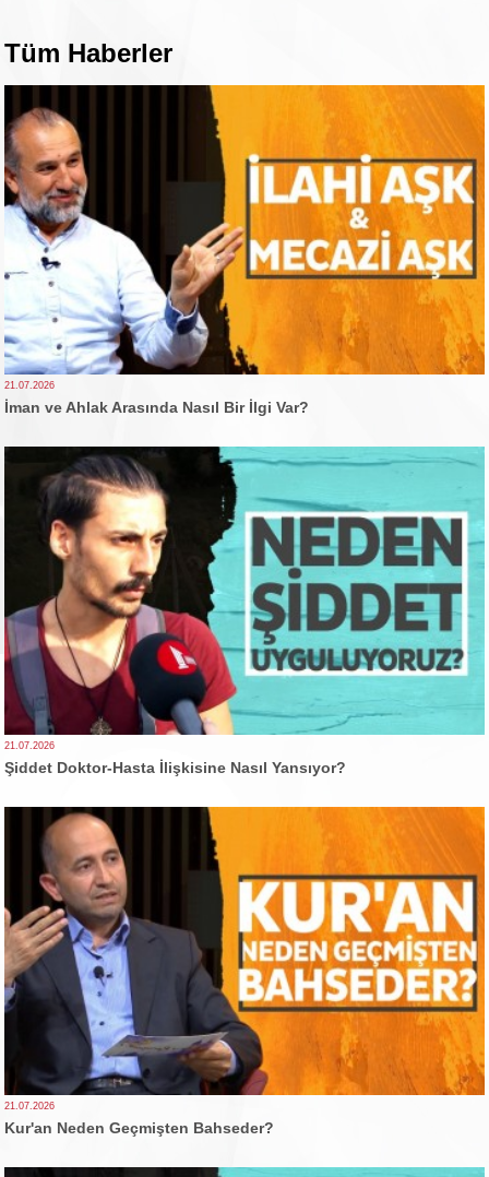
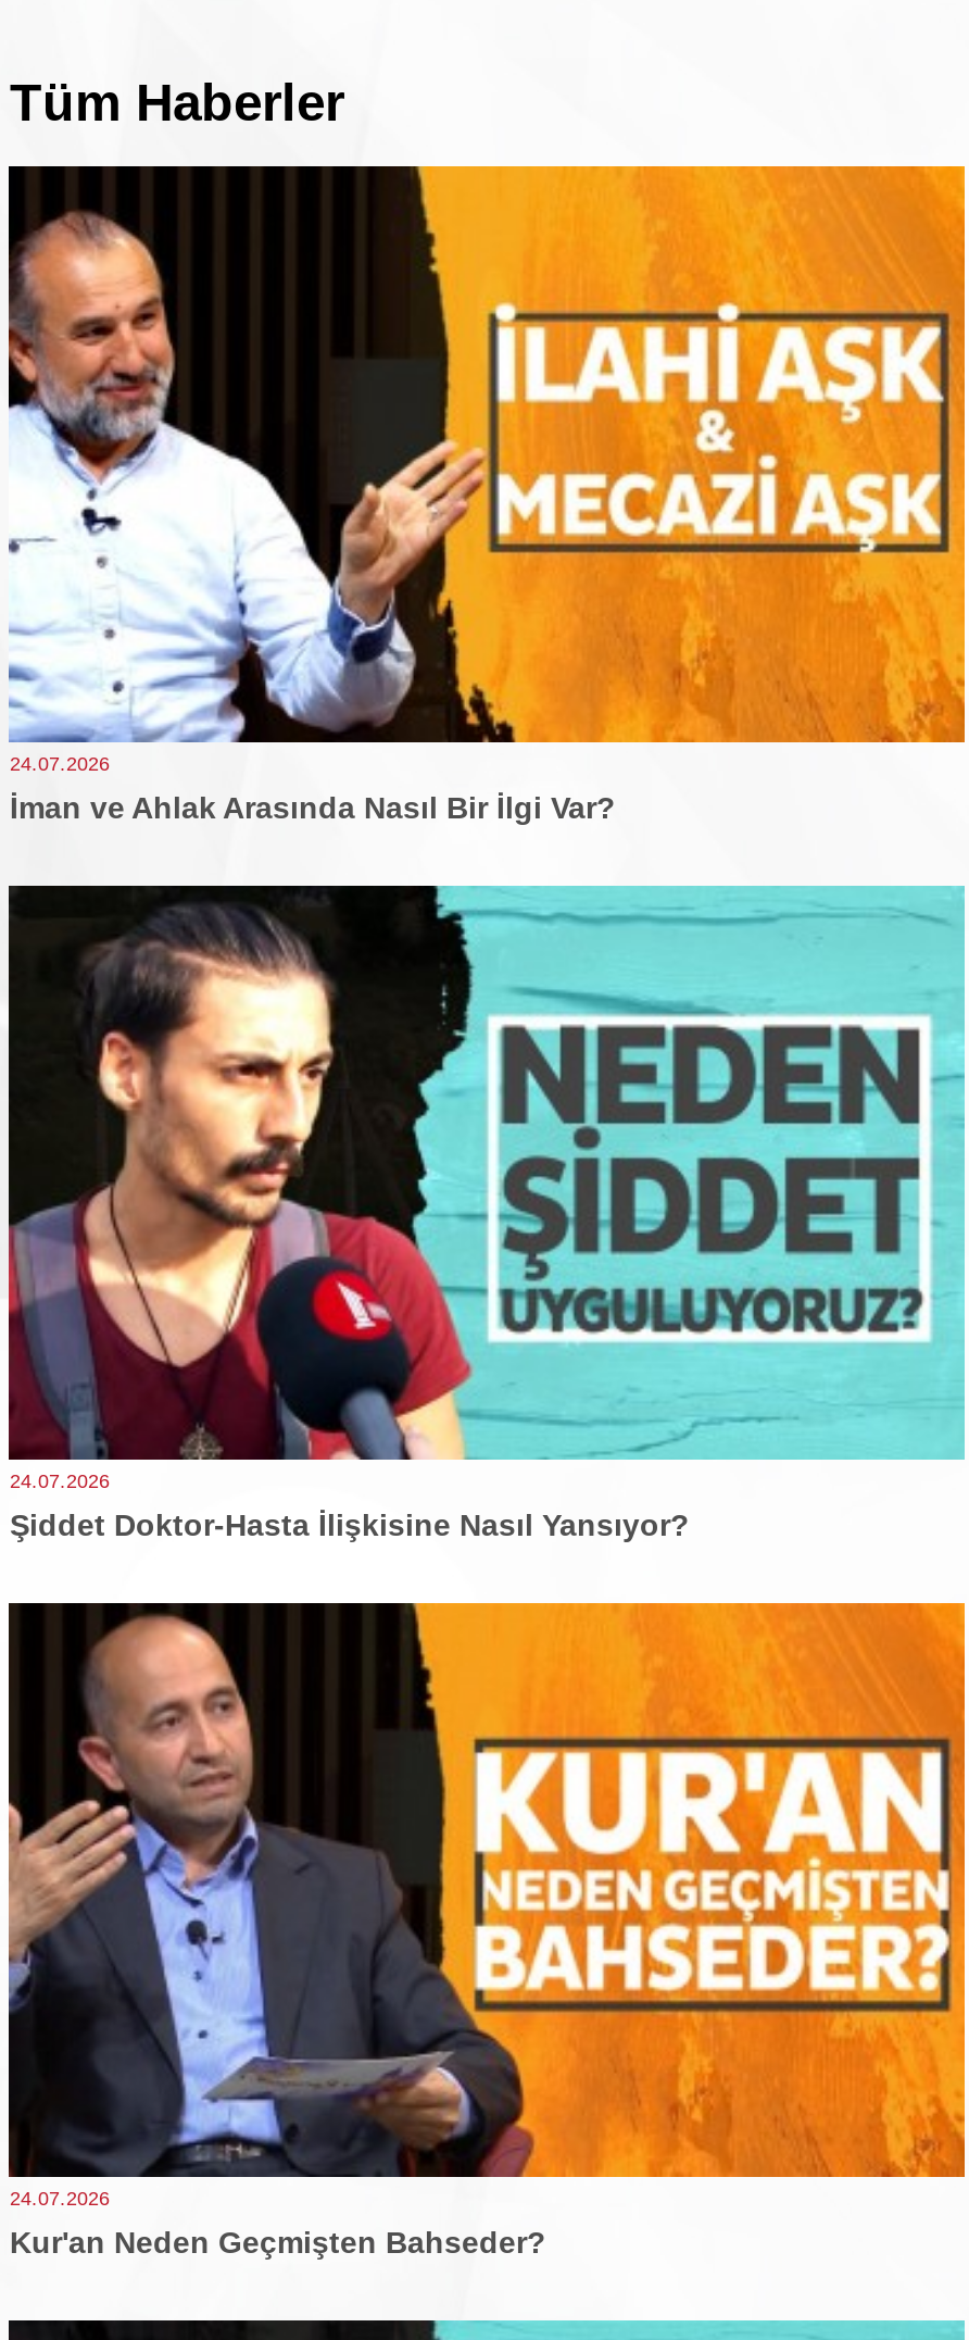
- 21.07.2026
+ 24.07.2026

- 21.07.2026
+ 24.07.2026

- 21.07.2026
+ 24.07.2026
